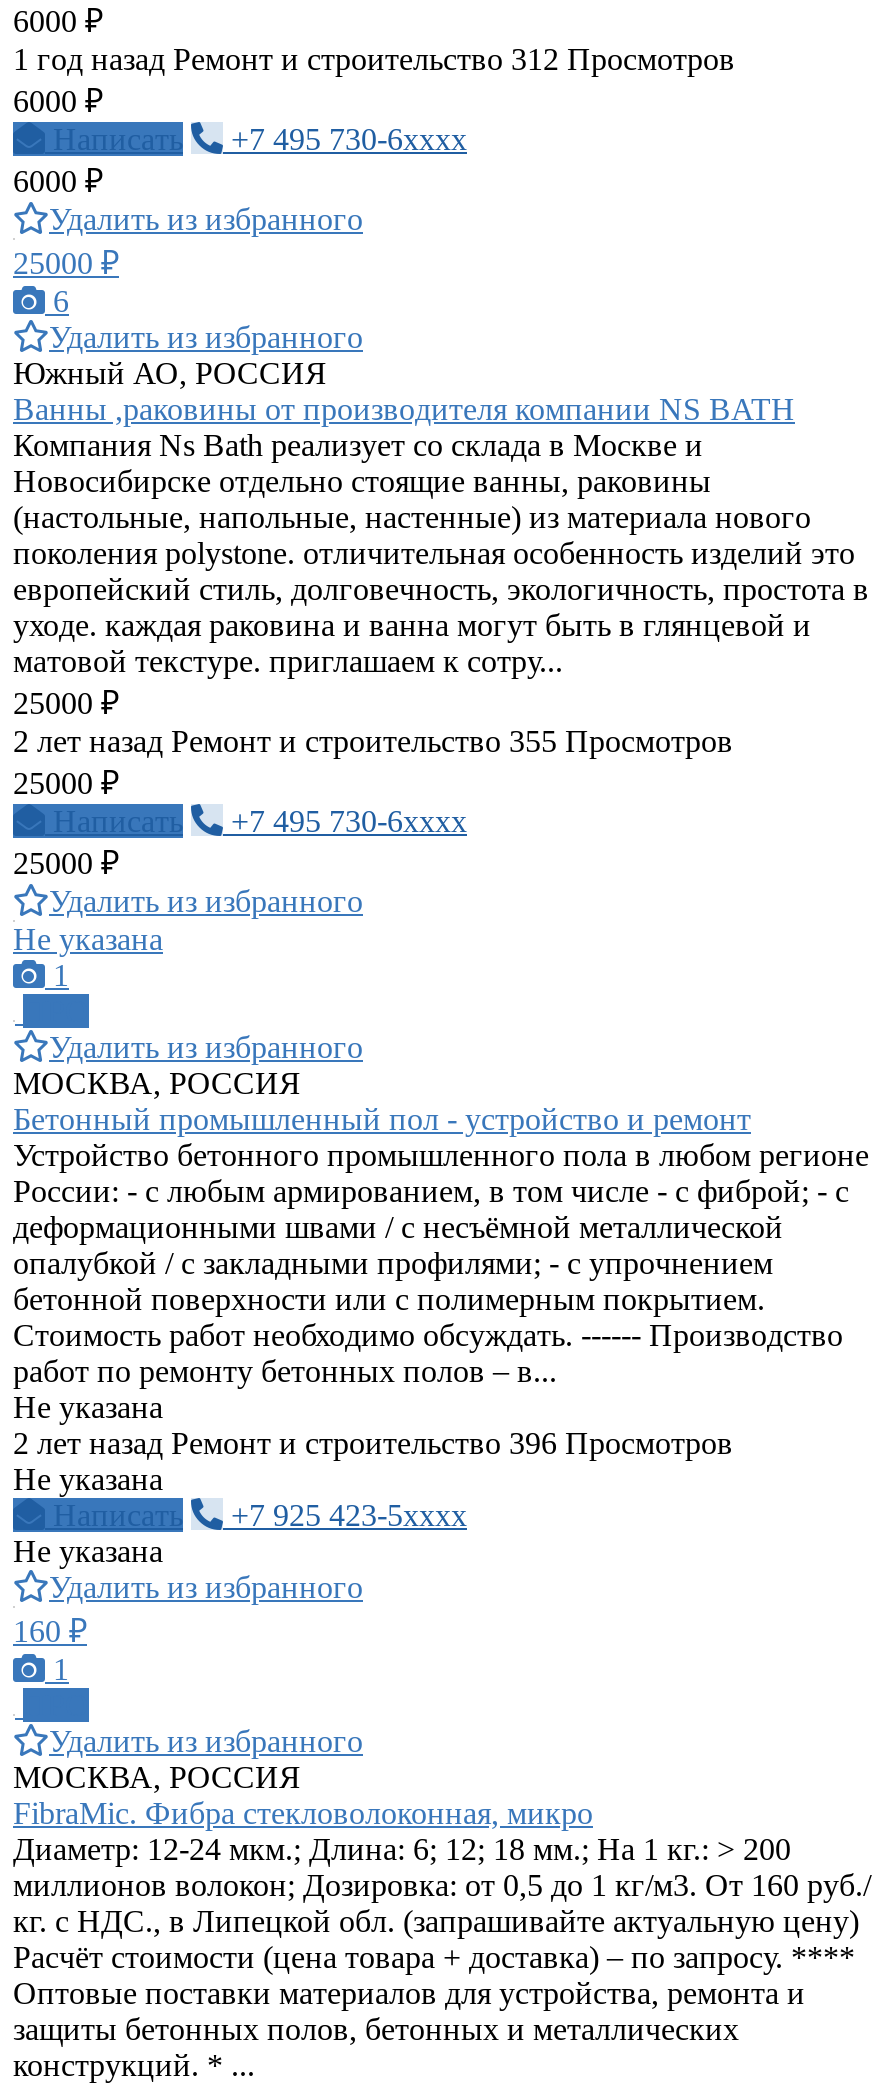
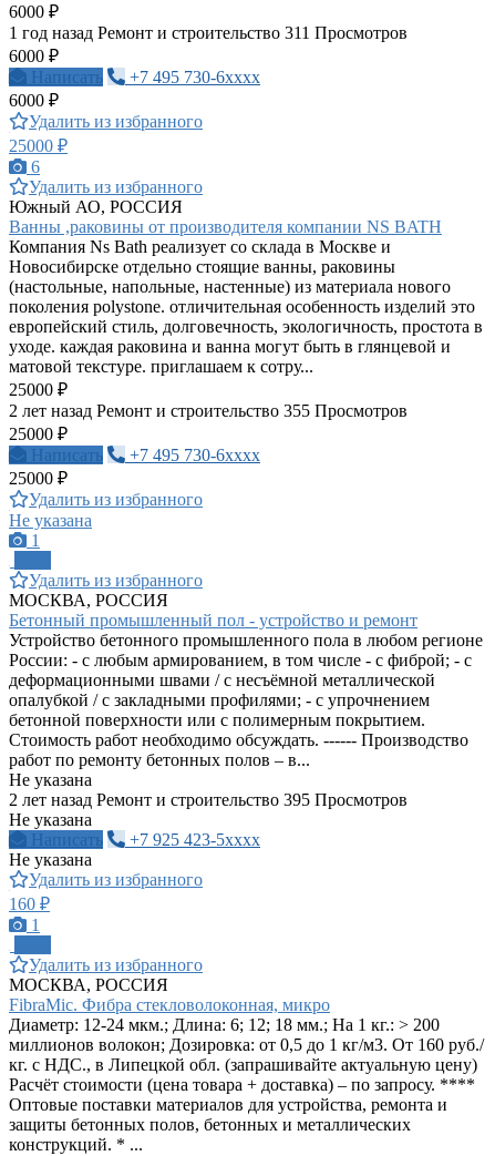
- 1 год назад Ремонт и строительство 312 Просмотров
+ 1 год назад Ремонт и строительство 311 Просмотров

- 2 лет назад Ремонт и строительство 396 Просмотров
+ 2 лет назад Ремонт и строительство 395 Просмотров
